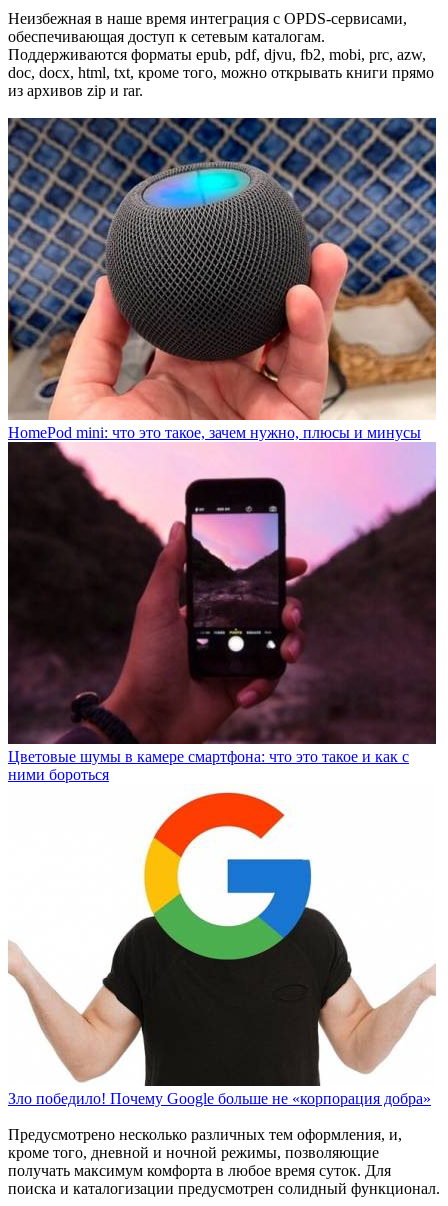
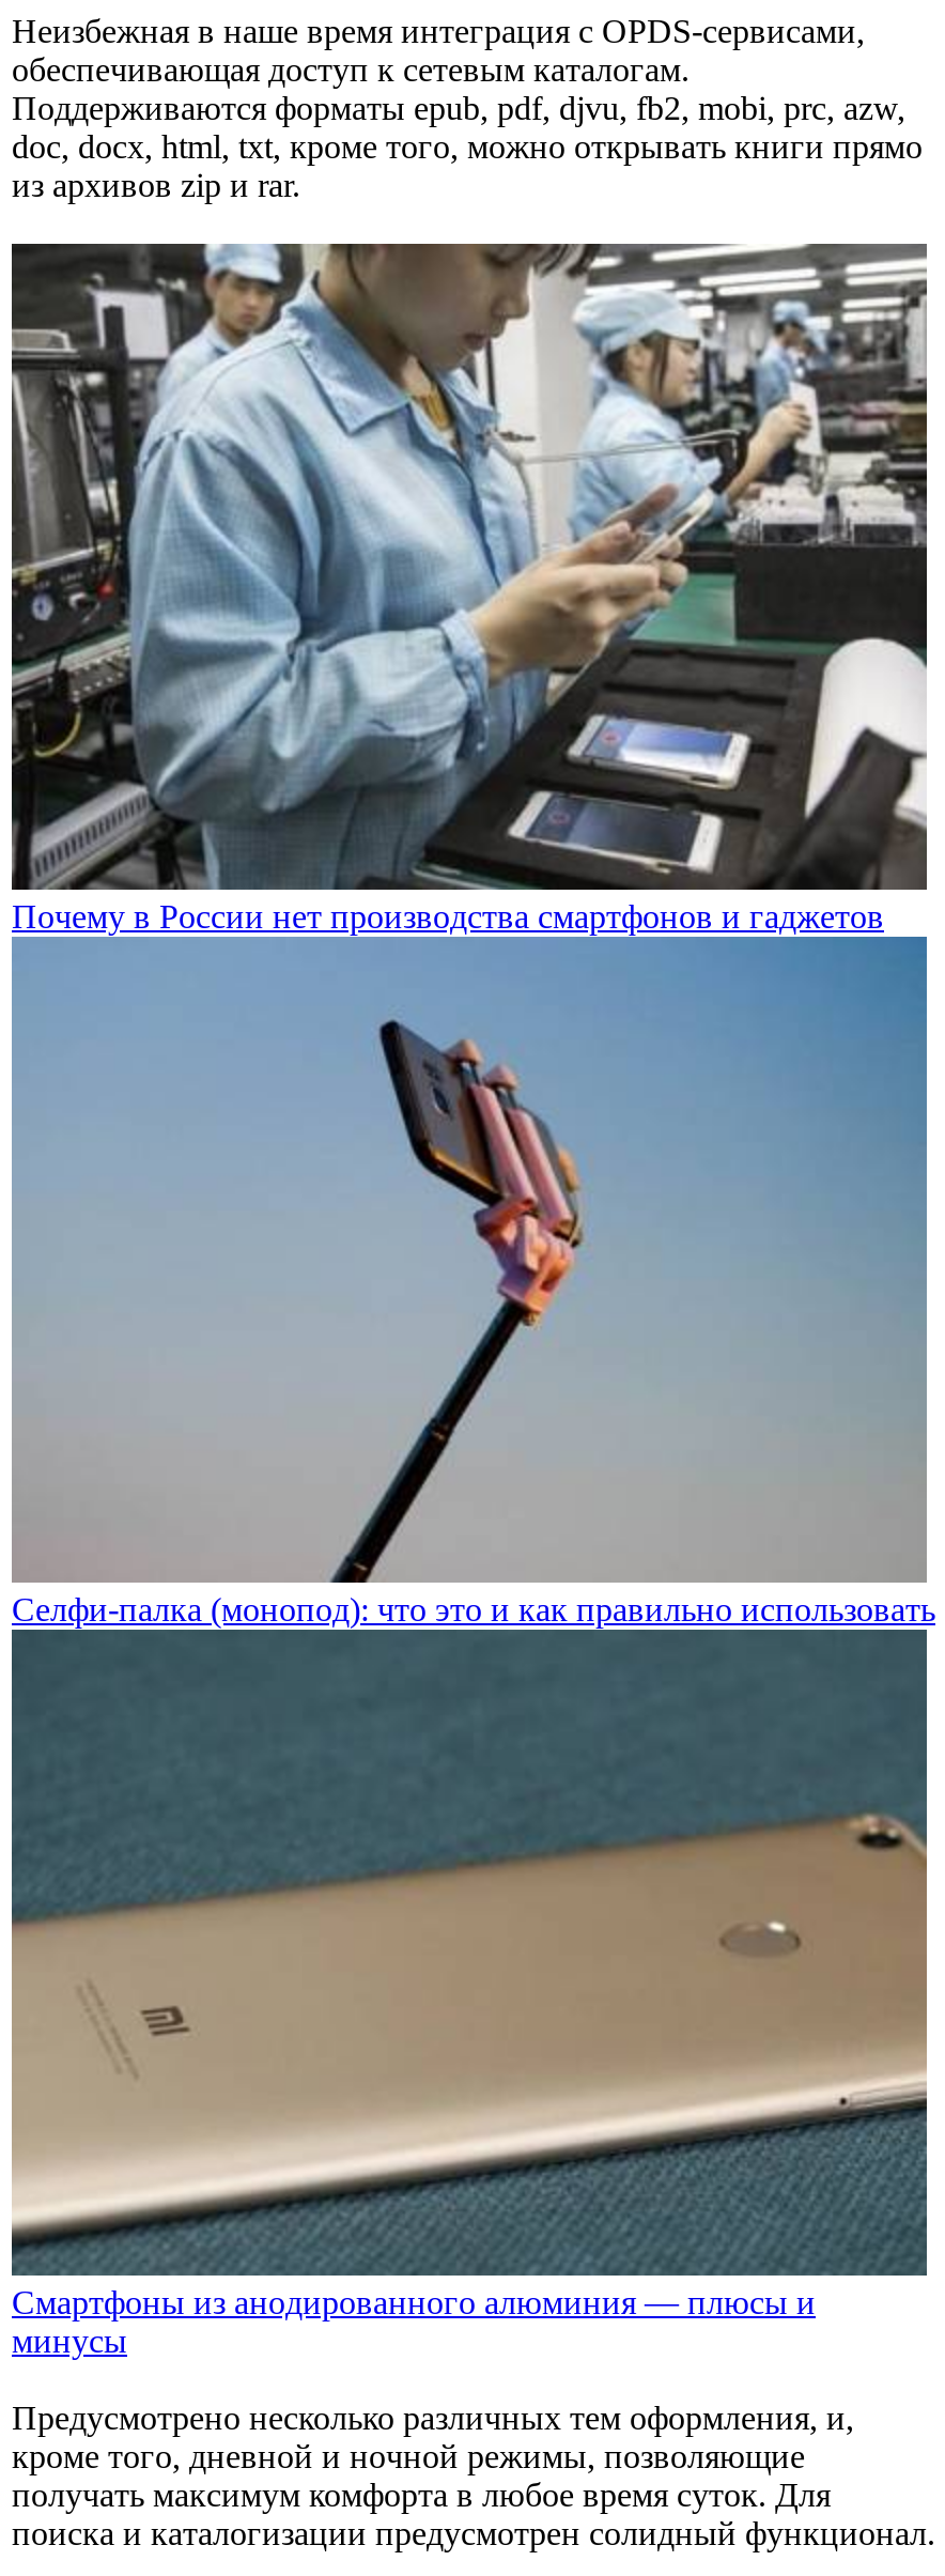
- [image]
- HomePod mini: что это такое, зачем нужно, плюсы и минусы
+ [image]
+ Почему в России нет производства смартфонов и гаджетов

- [image]
- Цветовые шумы в камере смартфона: что это такое и как с
- ними бороться
+ [image]
+ Селфи-палка (монопод): что это и как правильно использовать

- [image]
- Зло победило! Почему Google больше не «корпорация добра»
+ [image]
+ Смартфоны из анодированного алюминия — плюсы и
+ минусы
